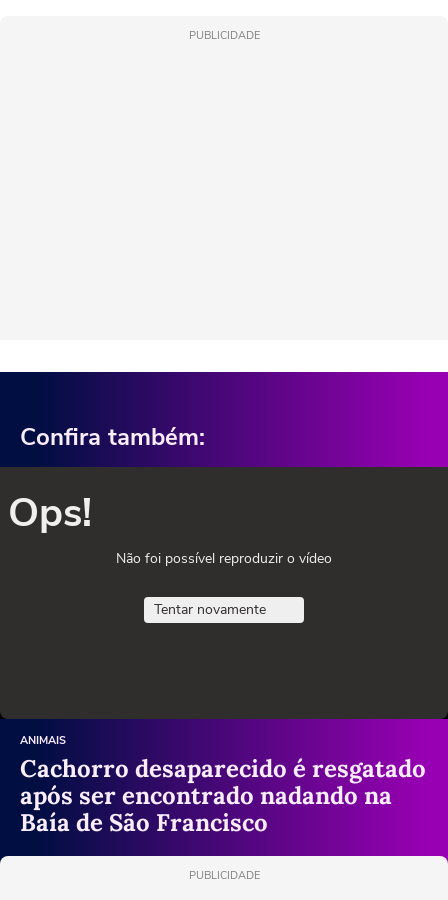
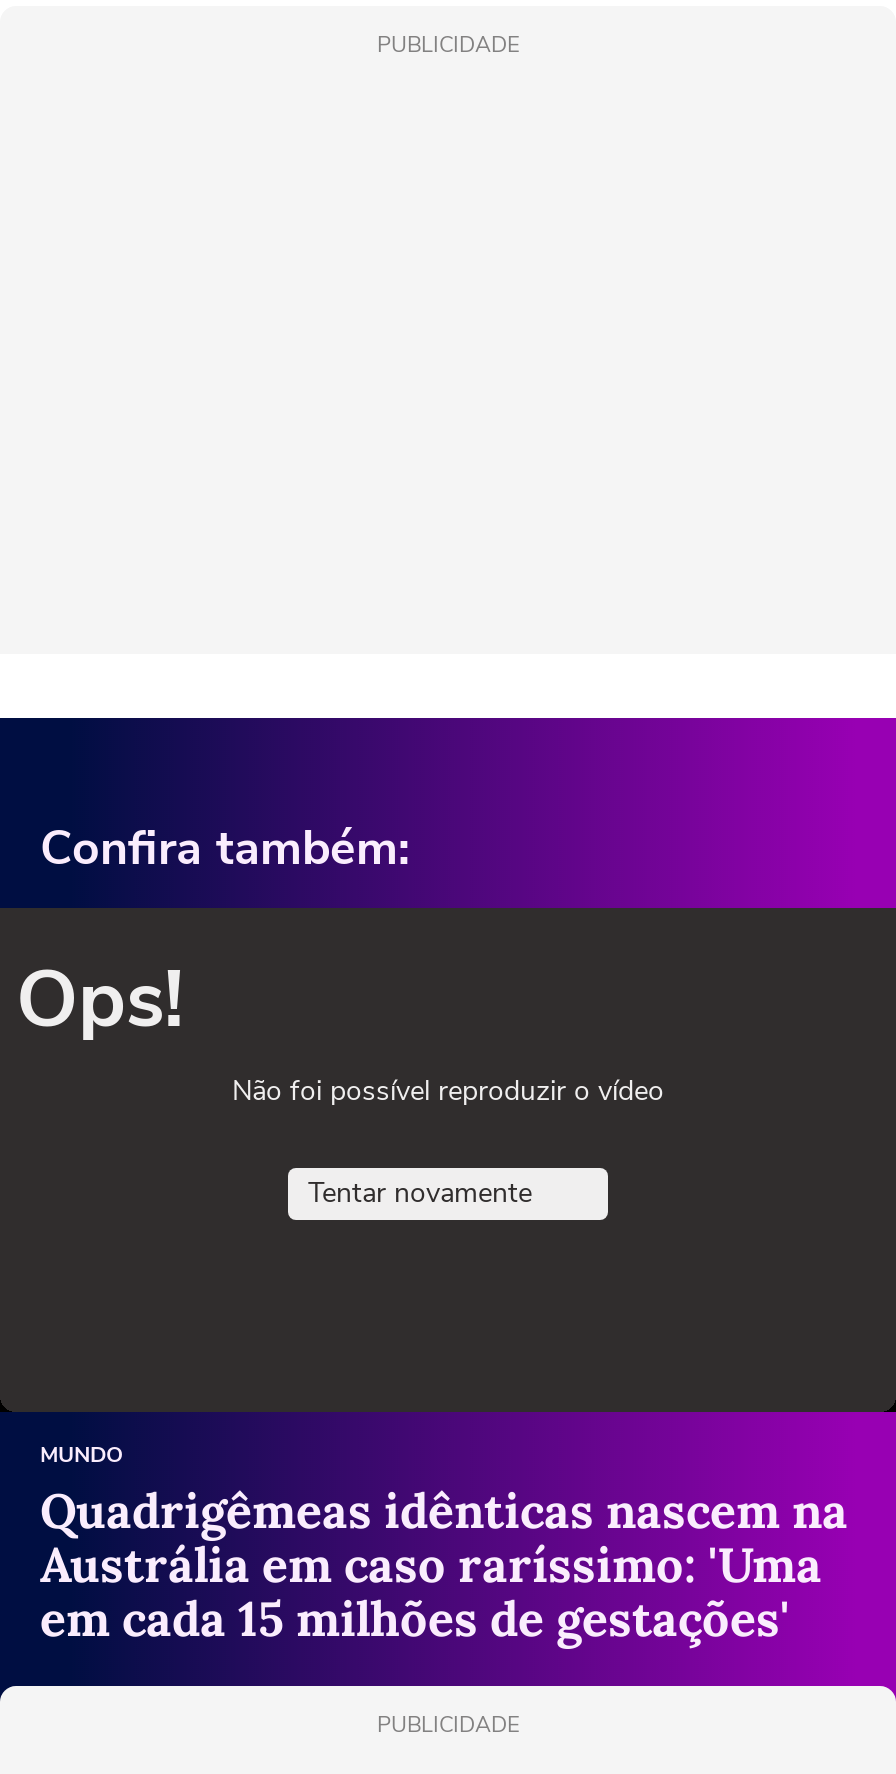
- ANIMAIS
- Cachorro desaparecido é resgatado
- após ser encontrado nadando na
- Baía de São Francisco
+ MUNDO
+ Quadrigêmeas idênticas nascem na
+ Austrália em caso raríssimo: 'Uma
+ em cada 15 milhões de gestações'
